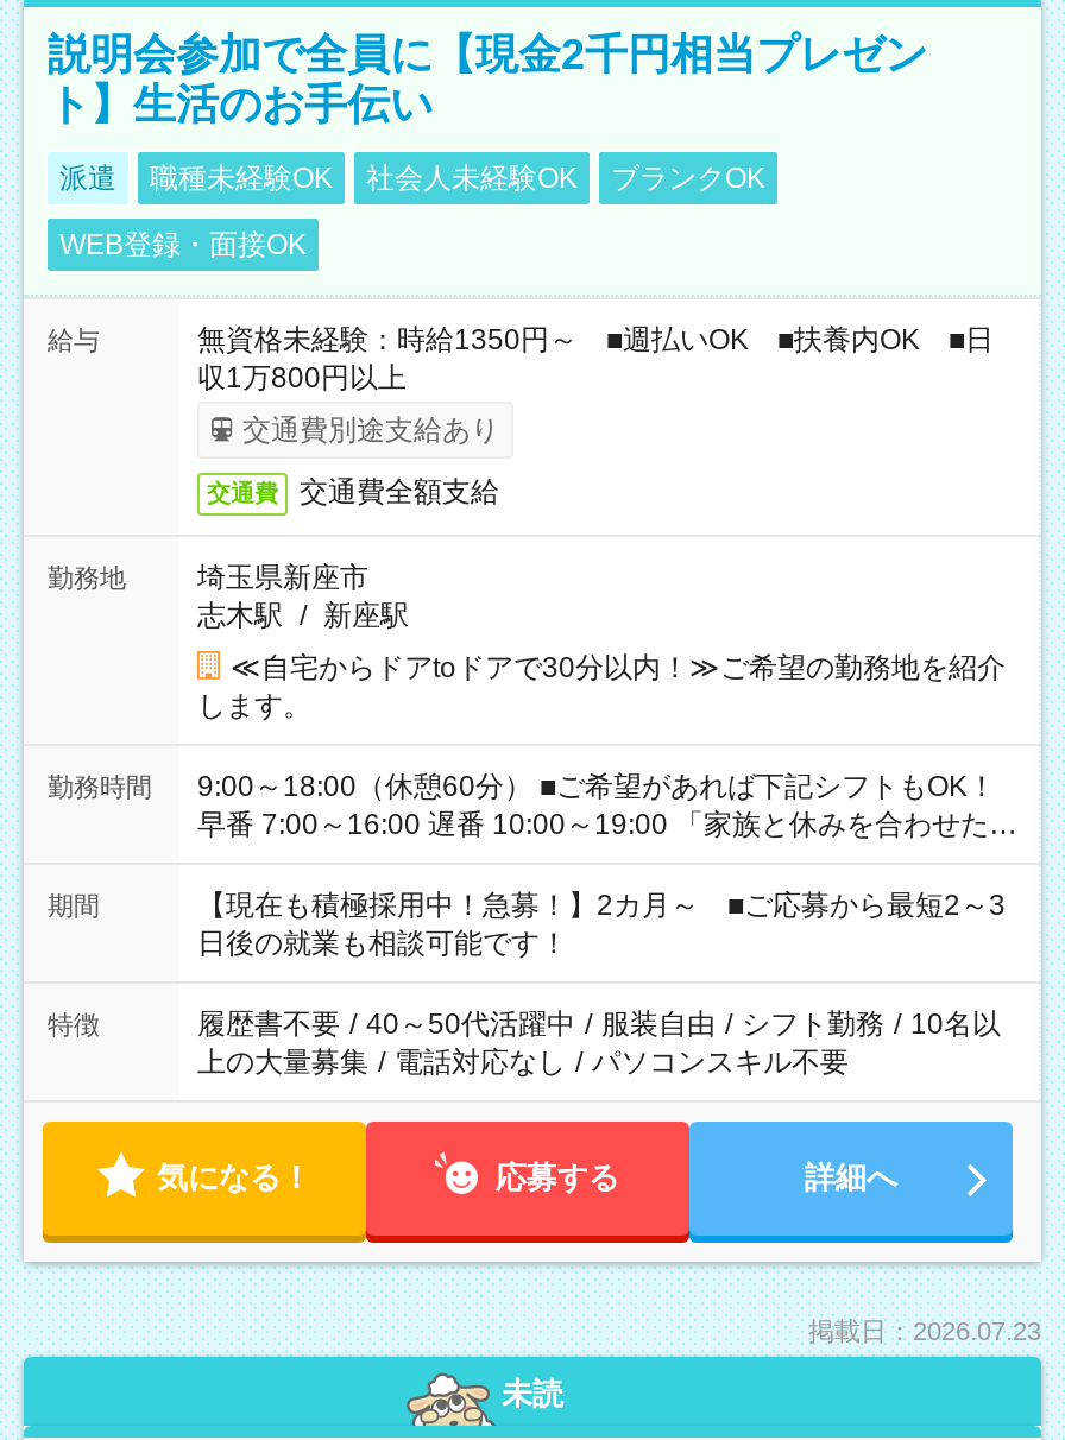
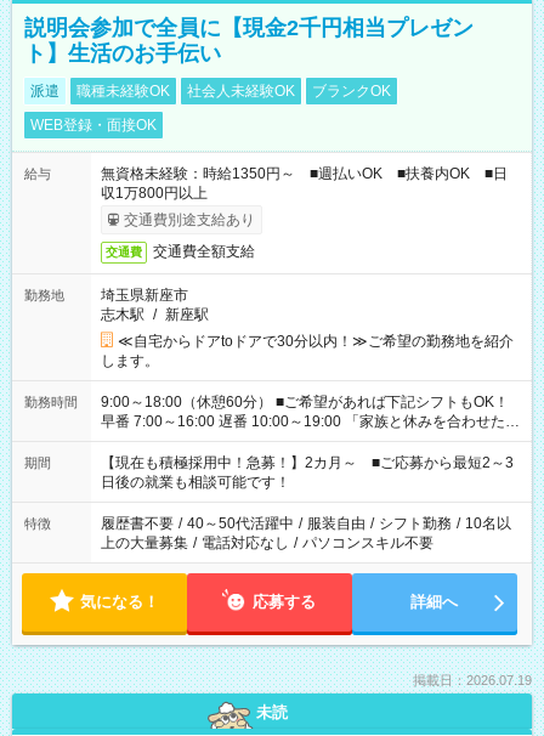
- 掲載日：2026.07.23
+ 掲載日：2026.07.19
